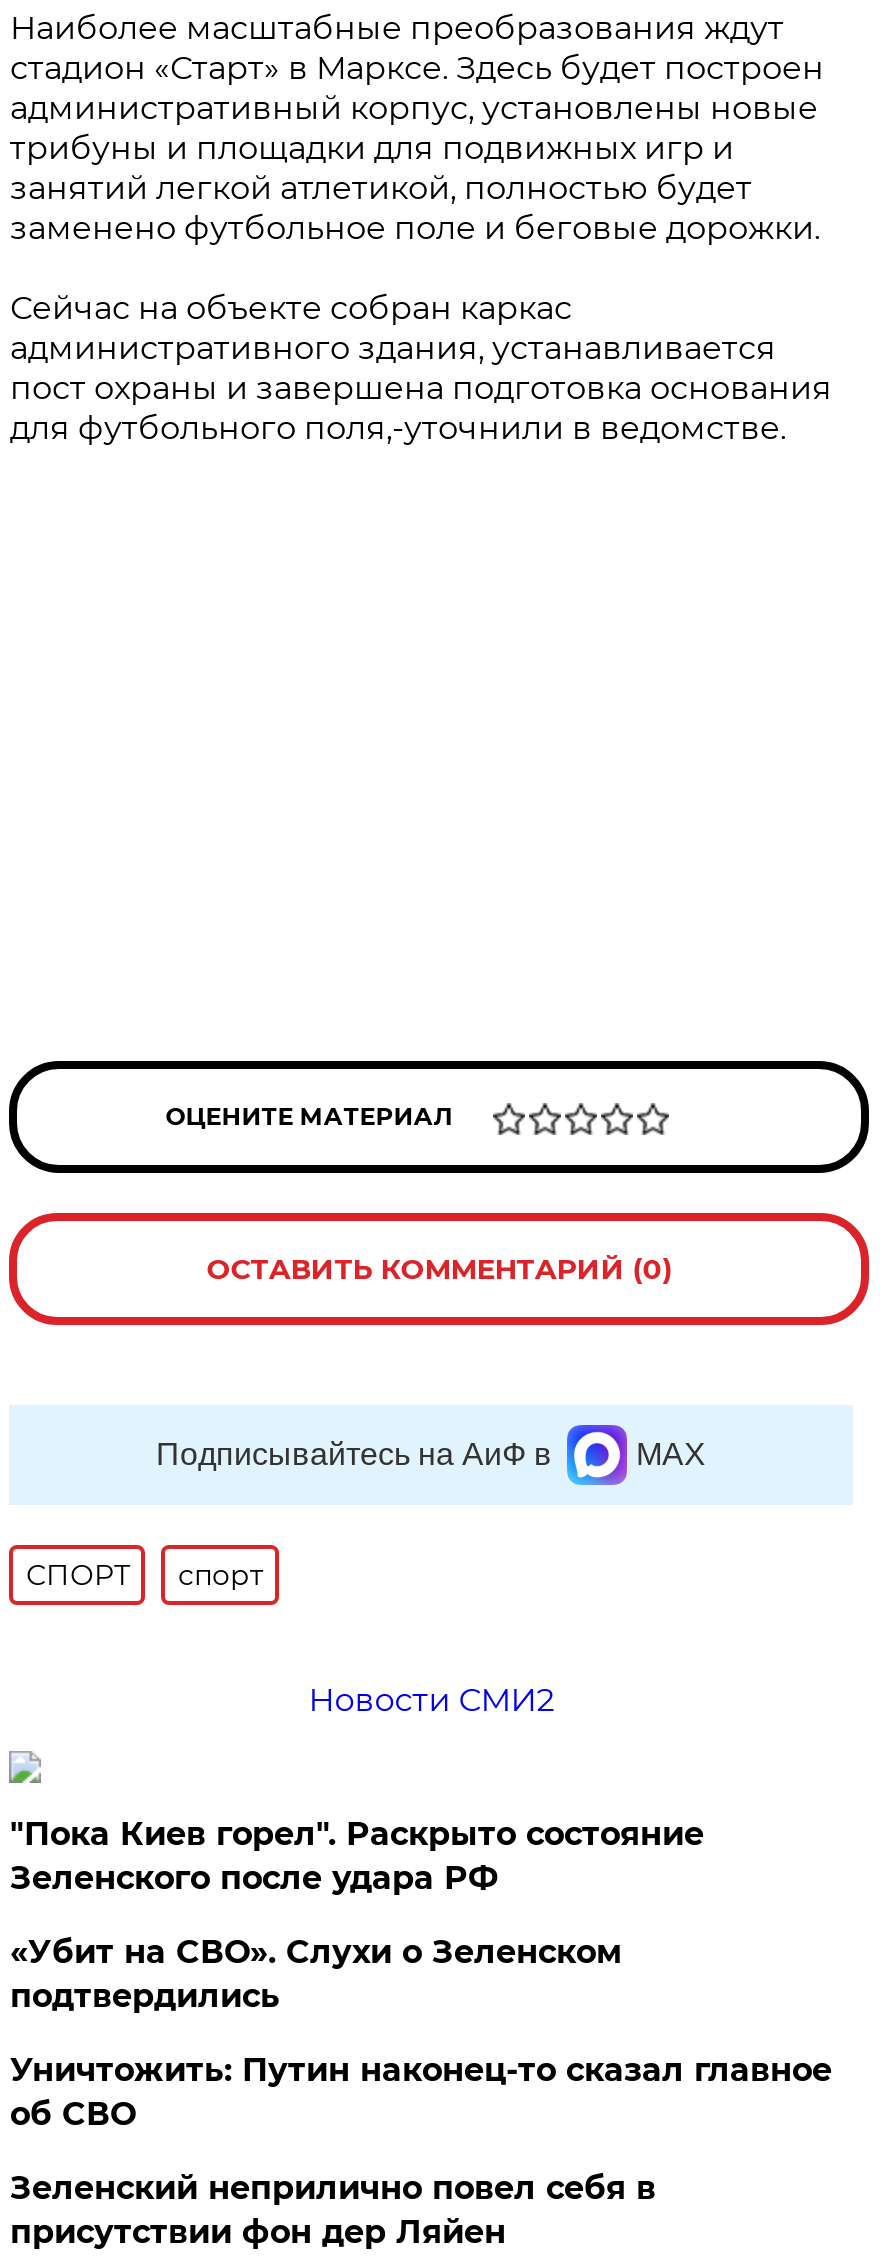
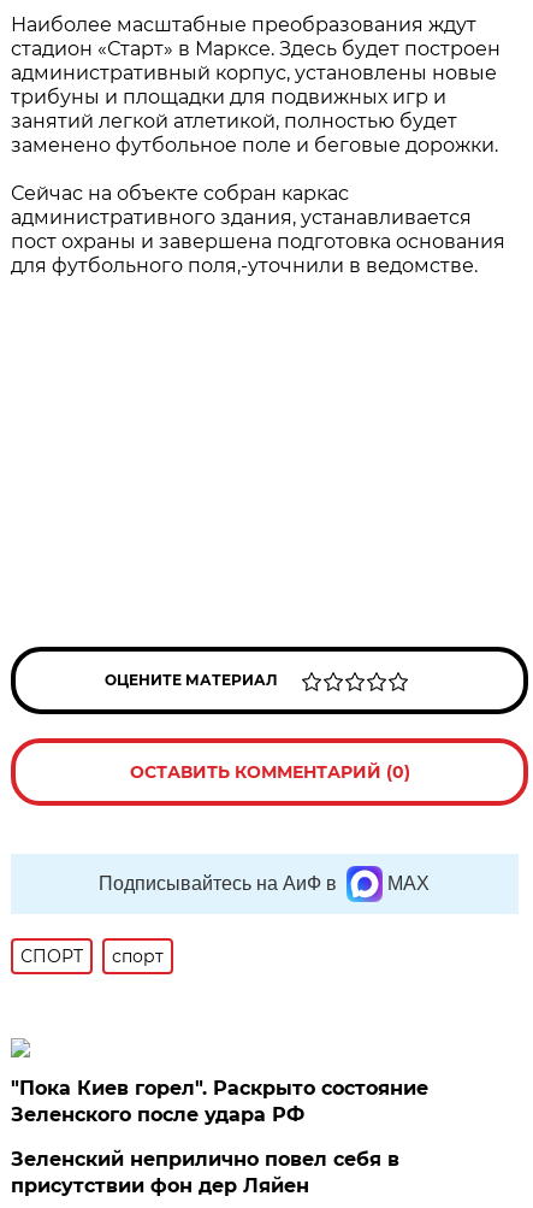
- Новости СМИ2

- «Убит на СВО». Слухи о Зеленском
- подтвердились
- Уничтожить: Путин наконец-то сказал главное
- об СВО
